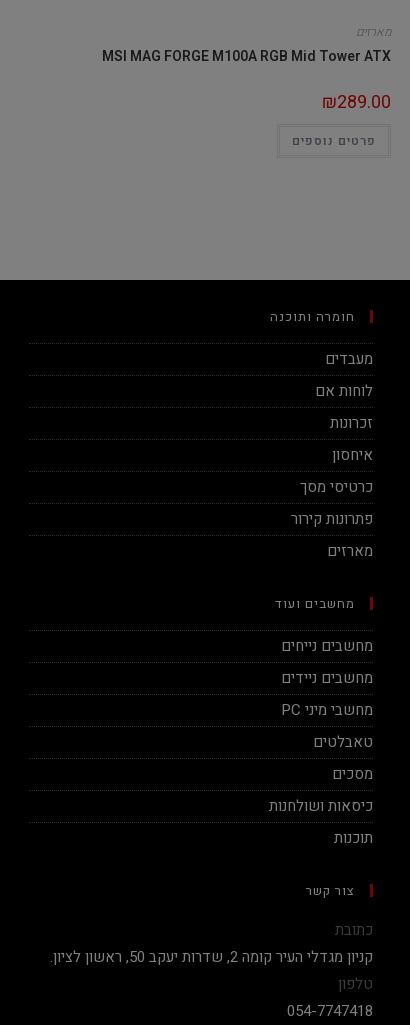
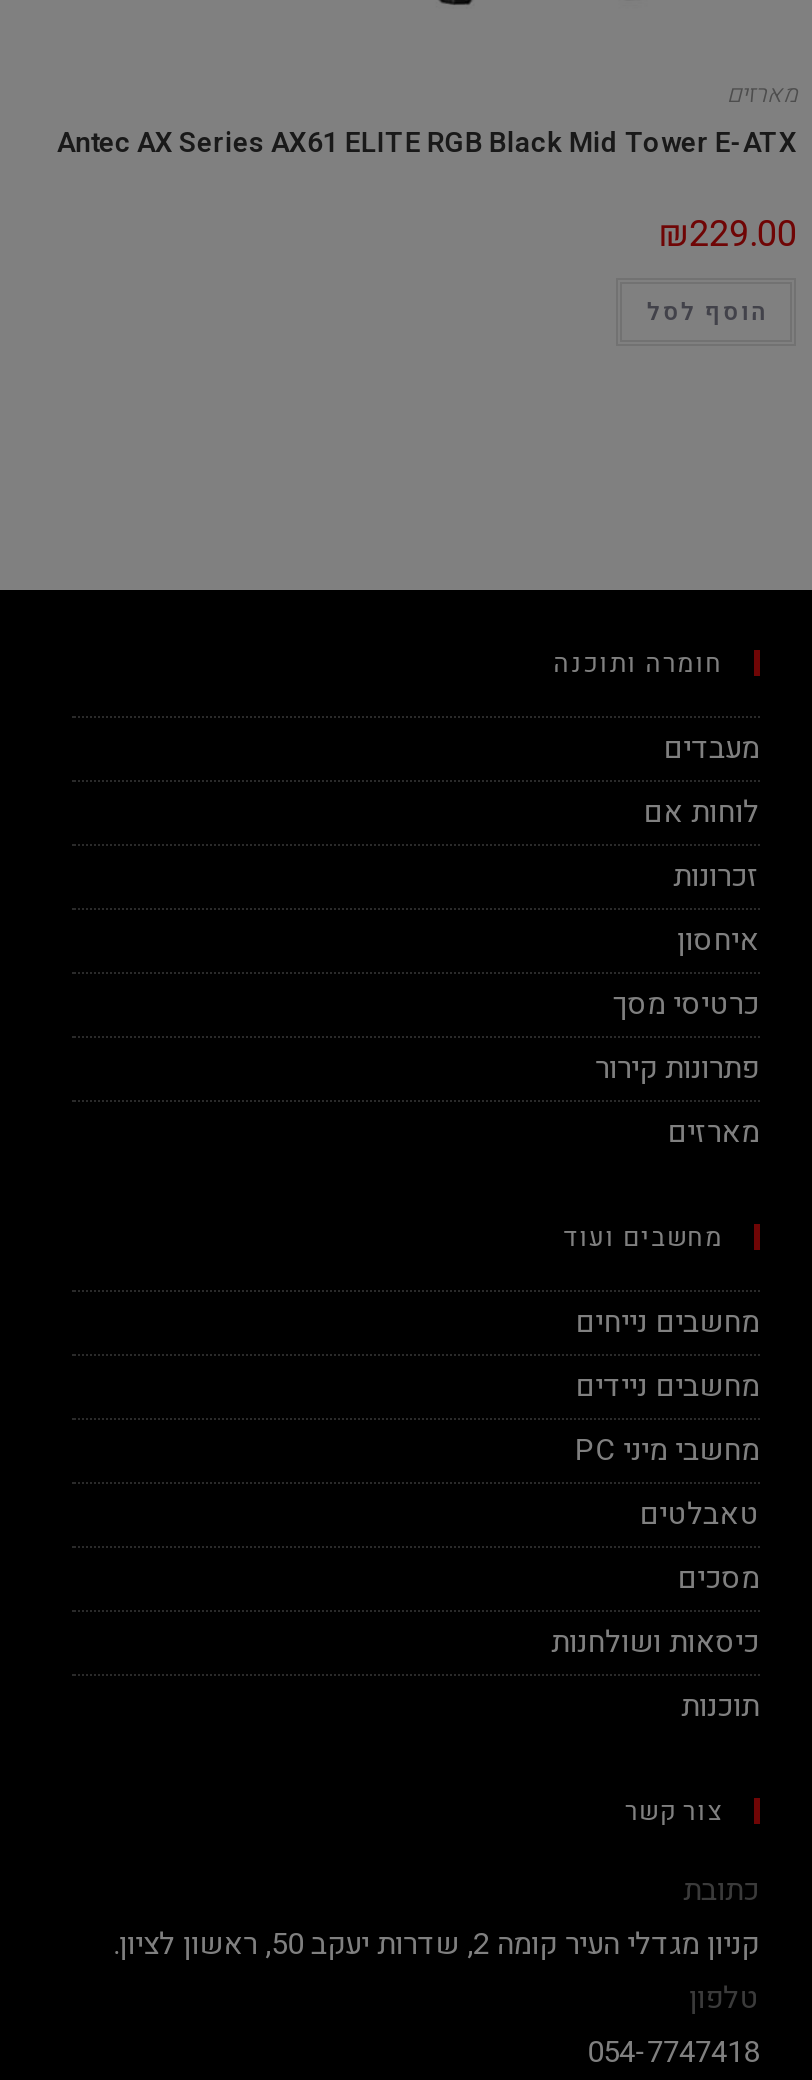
- MSI MAG FORGE M100A RGB Mid Tower ATX
+ Antec AX Series AX61 ELITE RGB Black Mid Tower E-ATX

- ₪289.00
+ ₪229.00

- פרטים נוספים
+ הוסף לסל
